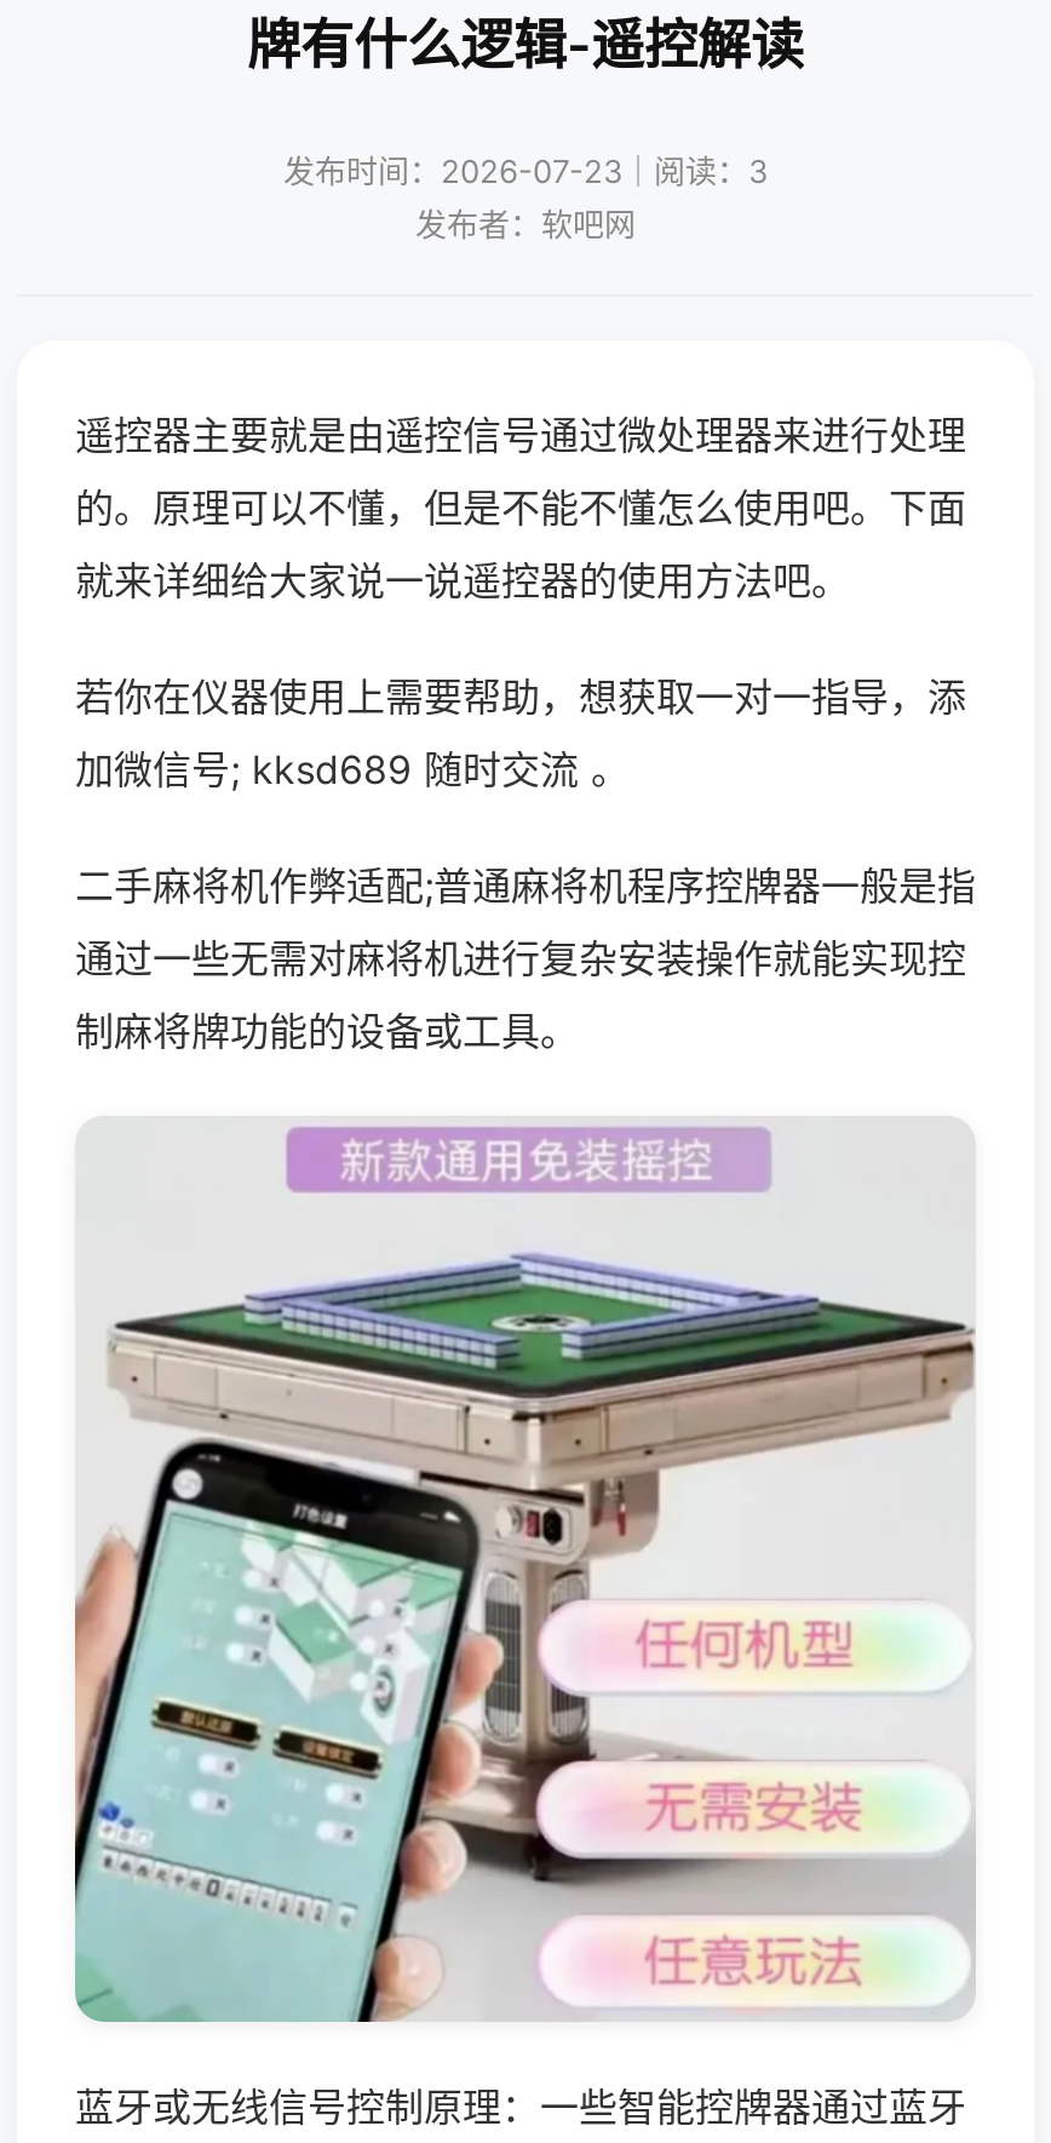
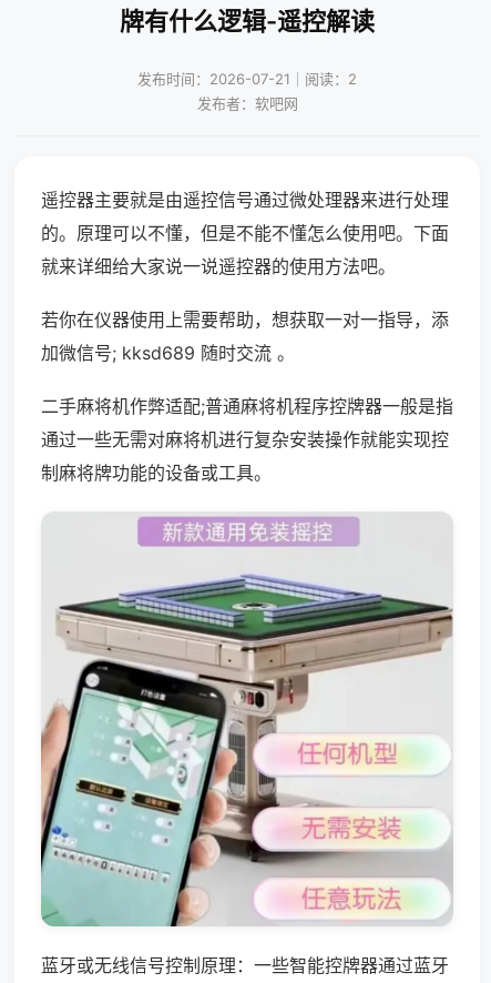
- 发布时间：2026-07-23｜阅读：3
+ 发布时间：2026-07-21｜阅读：2
